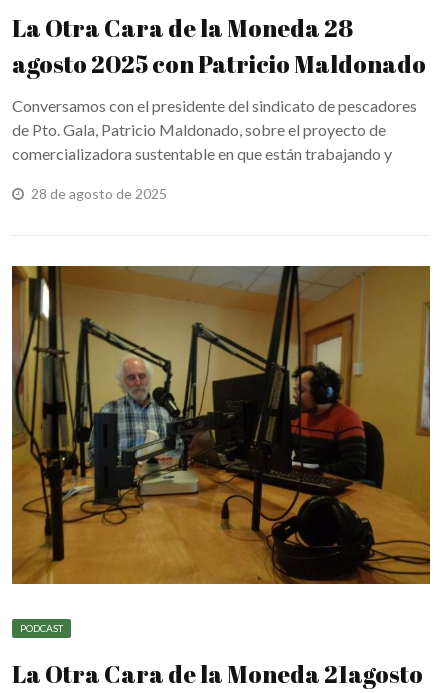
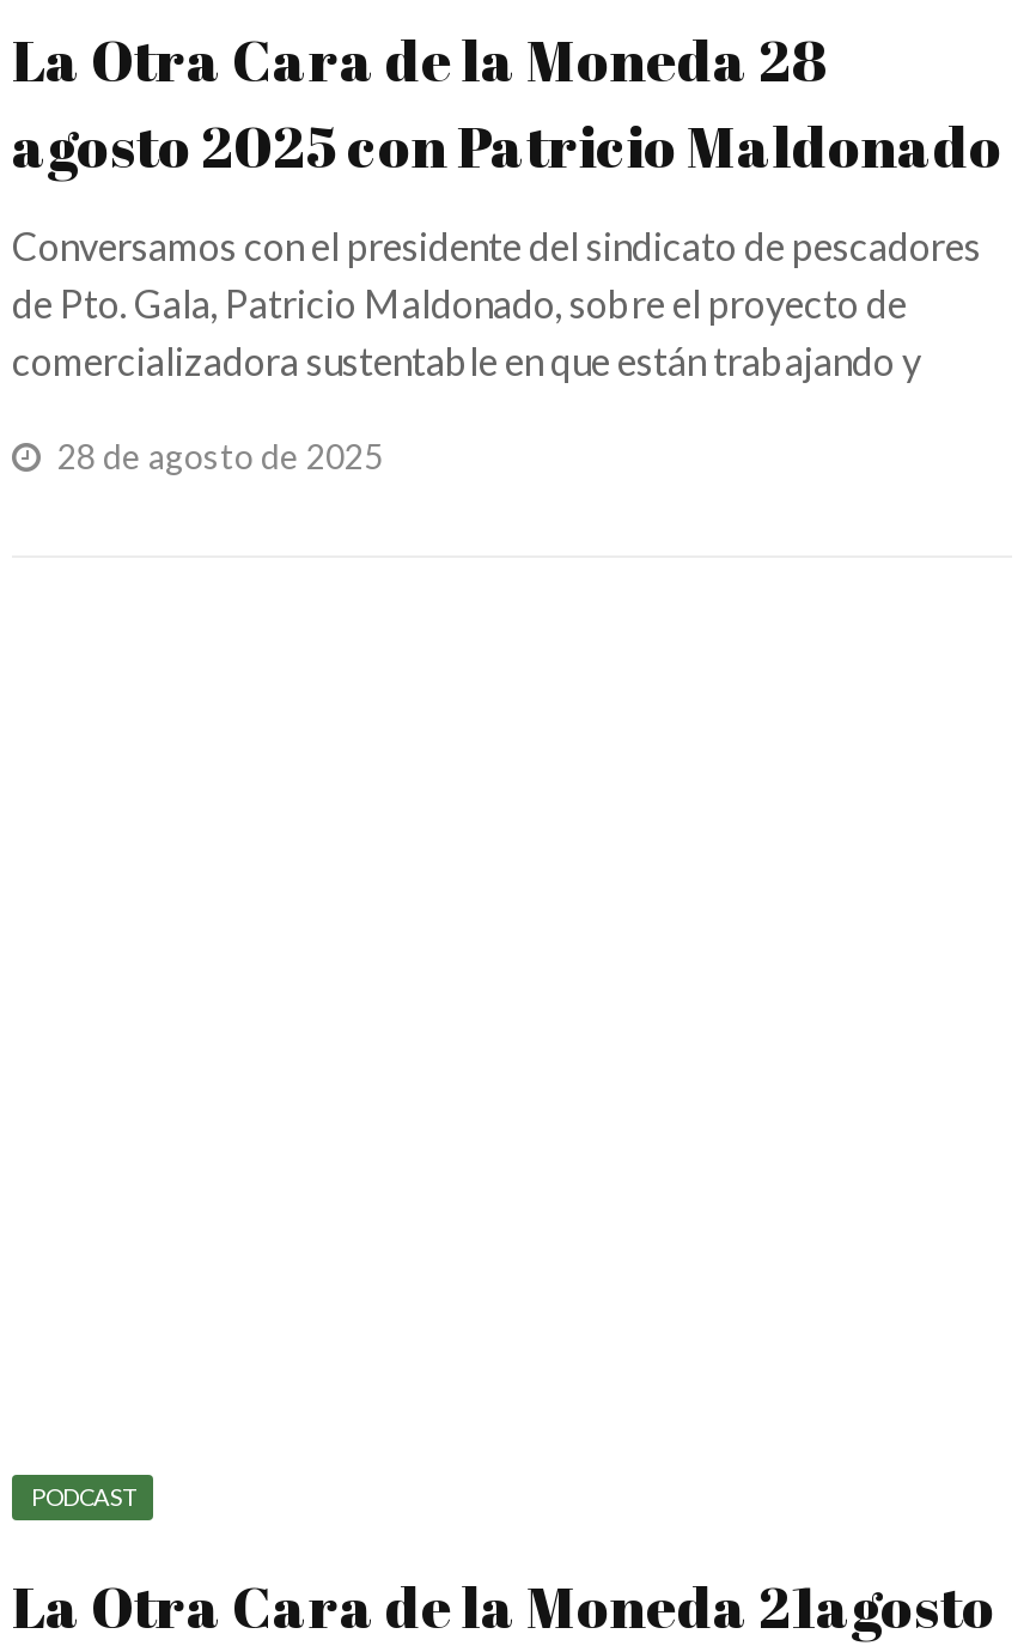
- [image]
